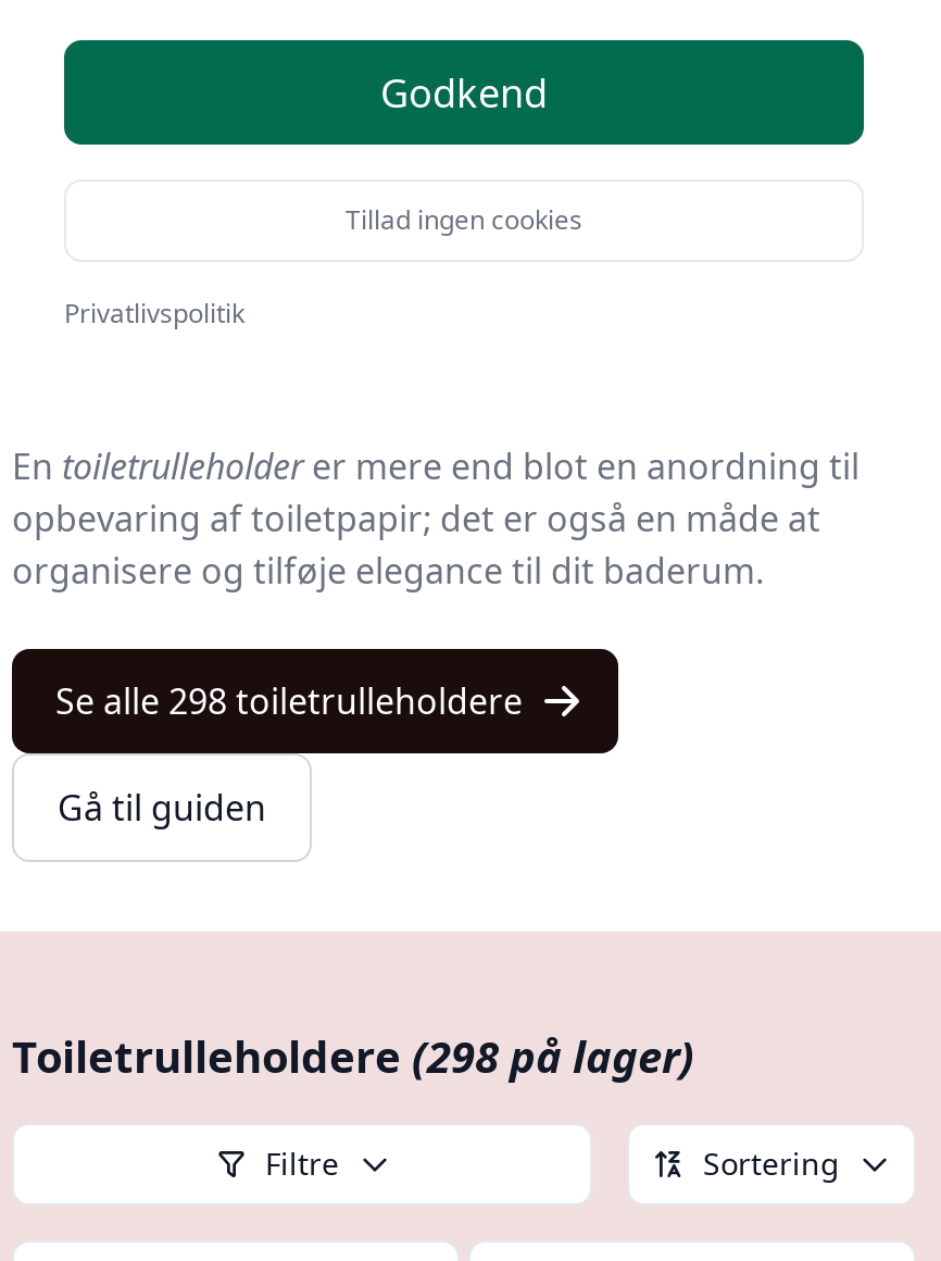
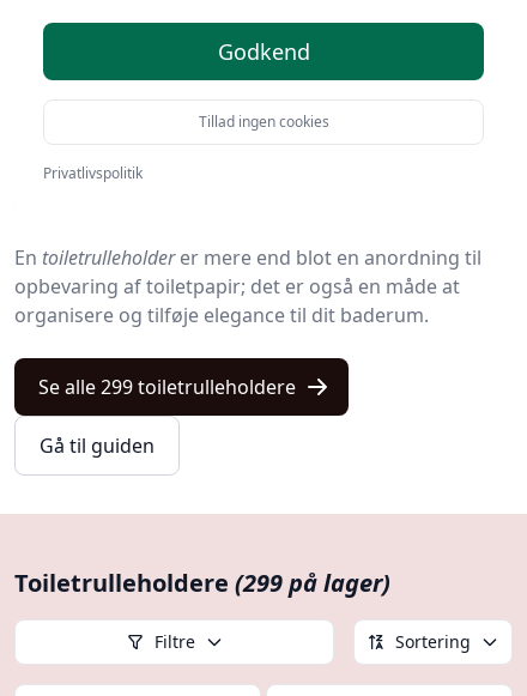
- Se alle 298 toiletrulleholdere
+ Se alle 299 toiletrulleholdere

- Toiletrulleholdere (298 på lager)
+ Toiletrulleholdere (299 på lager)
